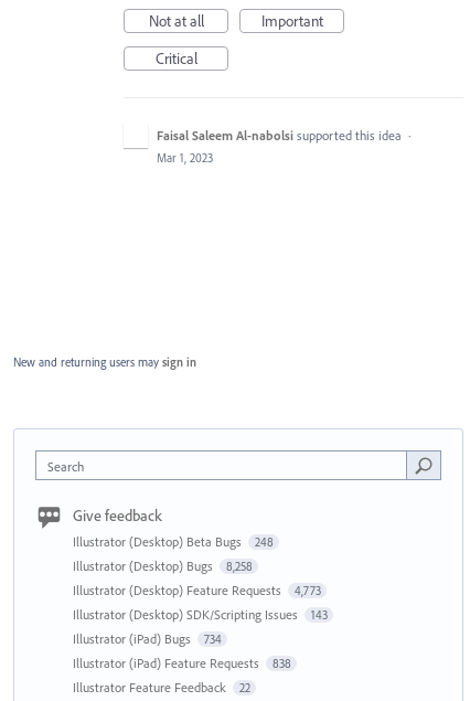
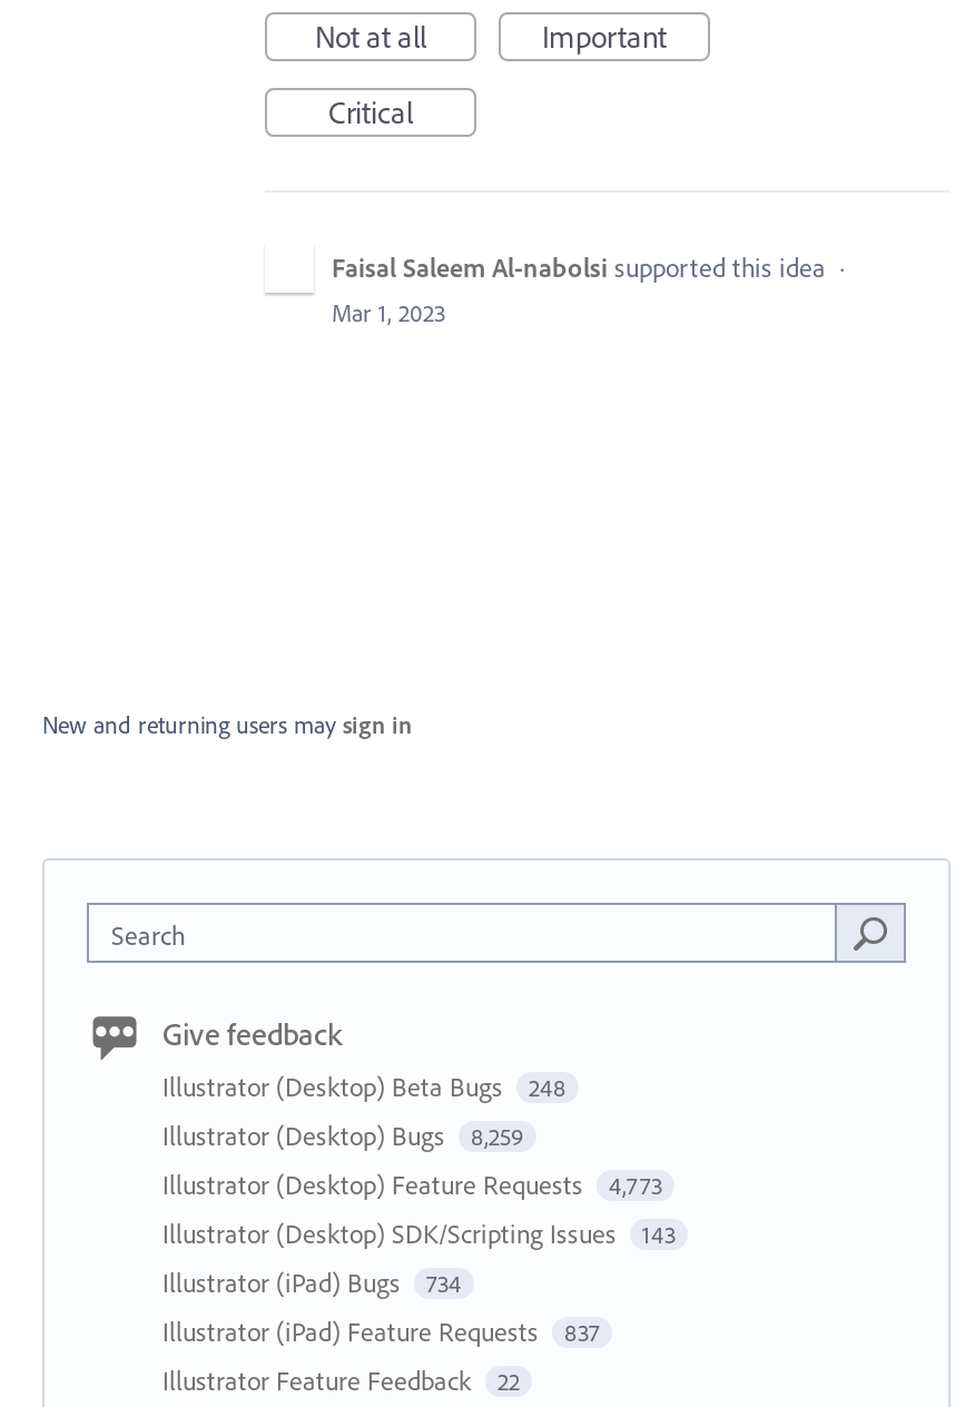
- Illustrator (Desktop) Bugs 8,258
+ Illustrator (Desktop) Bugs 8,259

- Illustrator (iPad) Feature Requests 838
+ Illustrator (iPad) Feature Requests 837
